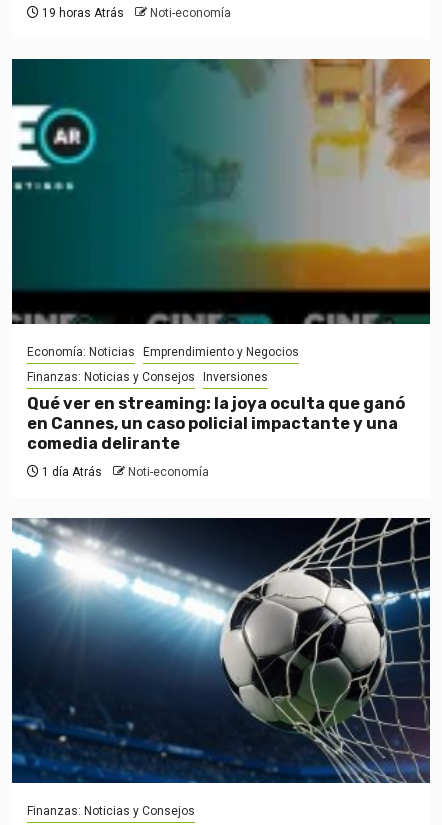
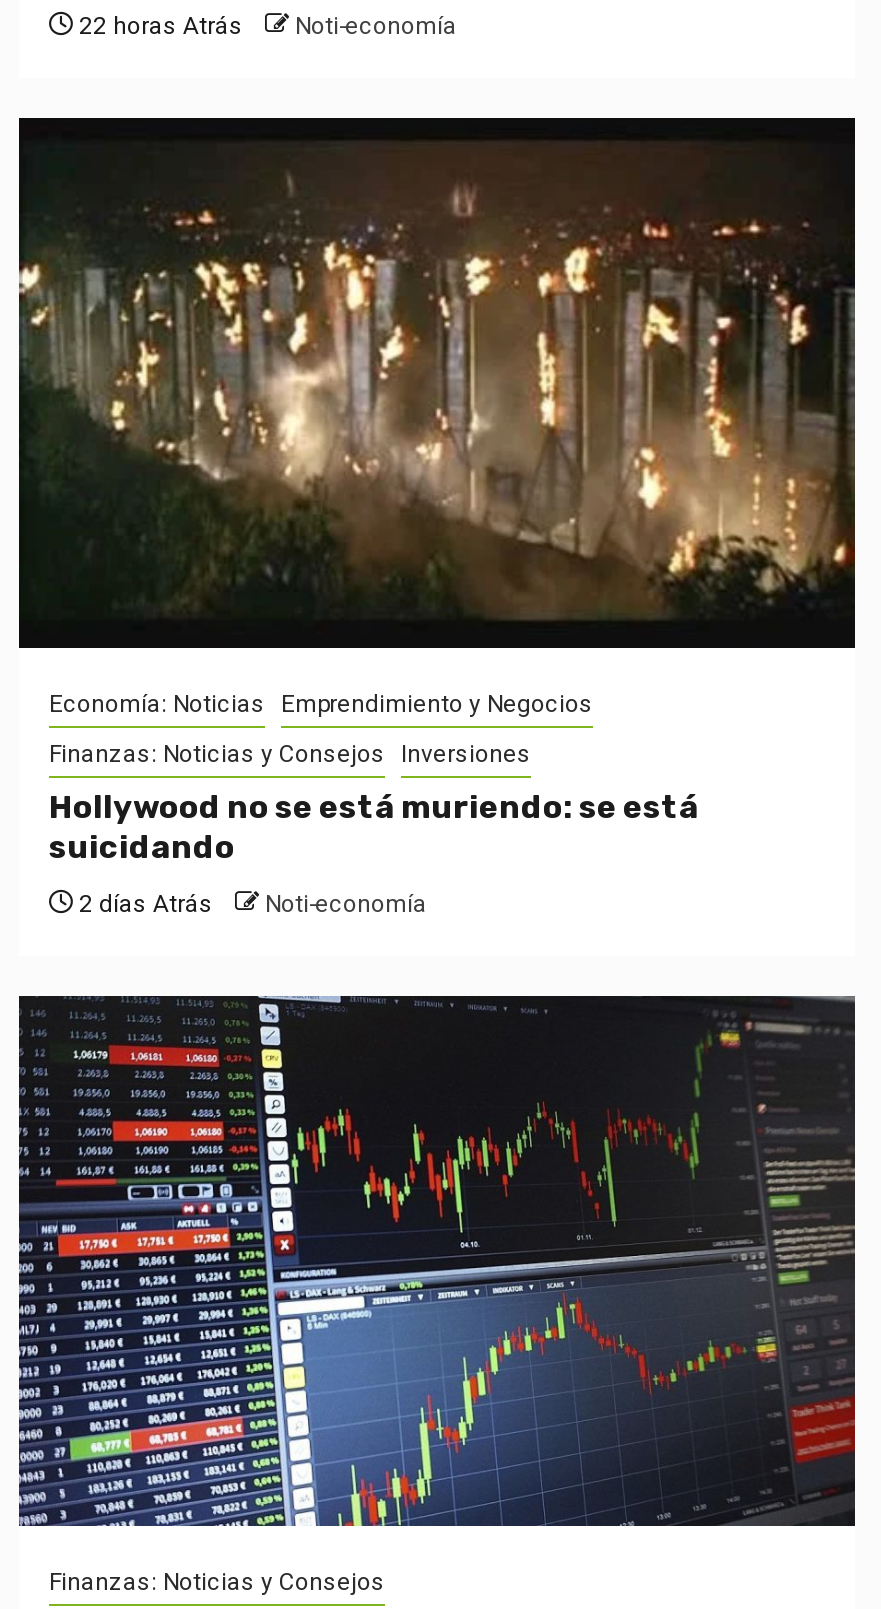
- 19 horas Atrás Noti-economía
+ 22 horas Atrás Noti-economía

- [image]
+ [image]

- Qué ver en streaming: la joya oculta que ganó
- en Cannes, un caso policial impactante y una
- comedia delirante
+ Hollywood no se está muriendo: se está
+ suicidando

- 1 día Atrás Noti-economía
+ 2 días Atrás Noti-economía

- [image]
+ [image]
